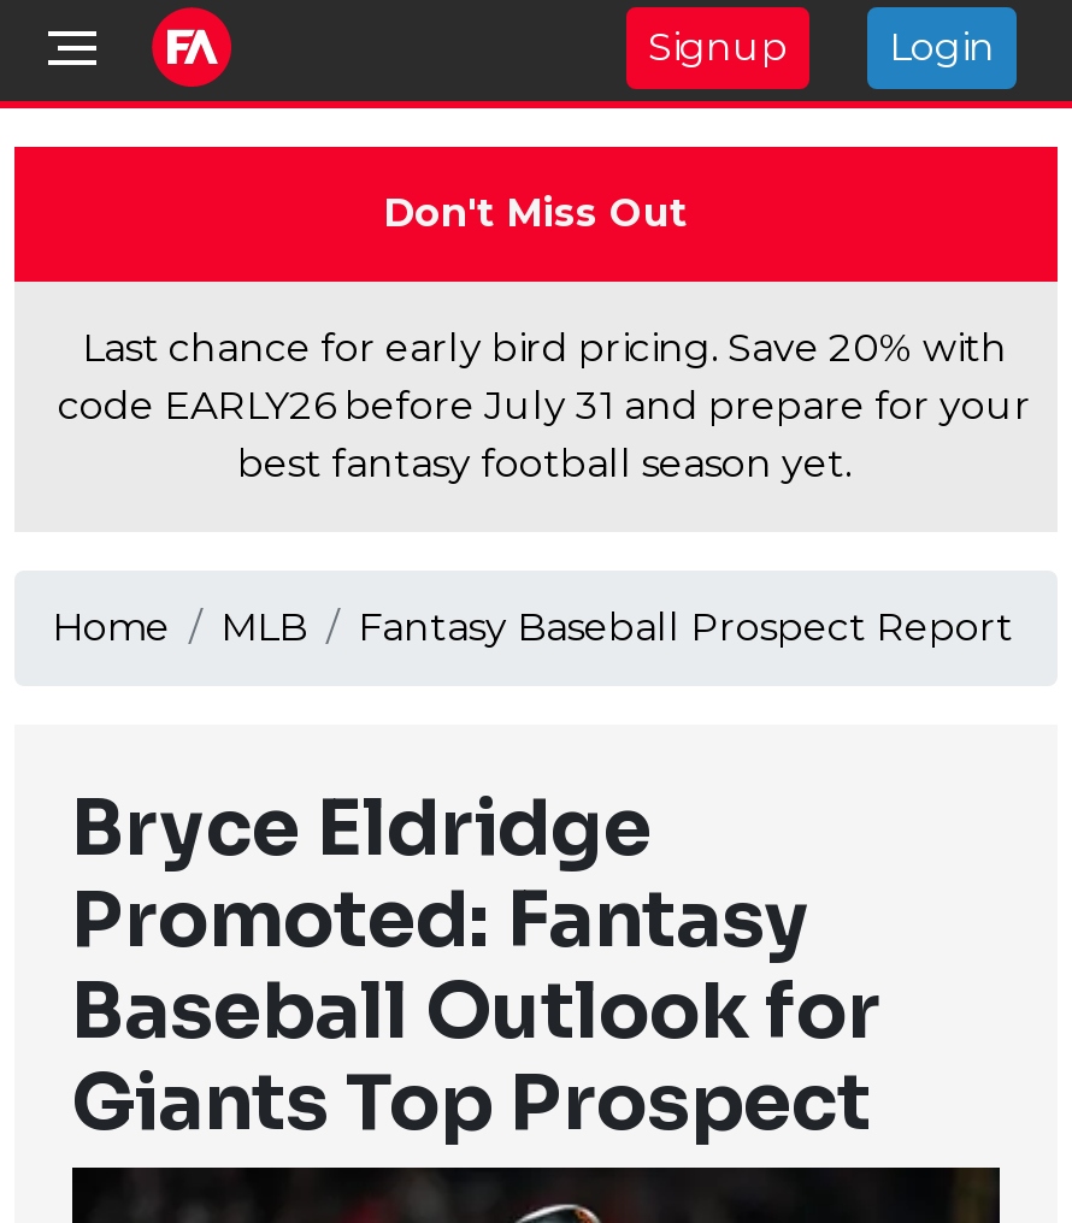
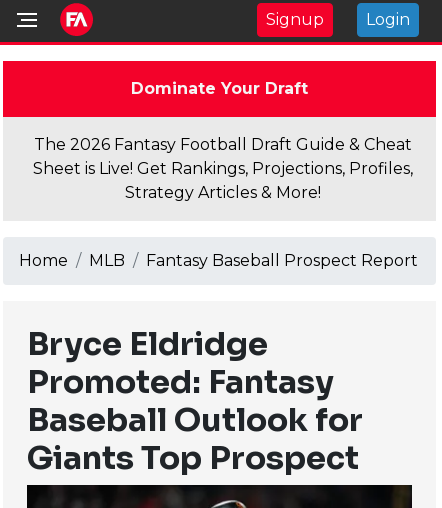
- Don't Miss Out
+ Dominate Your Draft

- Last chance for early bird pricing. Save 20% with
- code EARLY26 before July 31 and prepare for your
- best fantasy football season yet.
+ The 2026 Fantasy Football Draft Guide & Cheat
+ Sheet is Live! Get Rankings, Projections, Profiles,
+ Strategy Articles & More!
